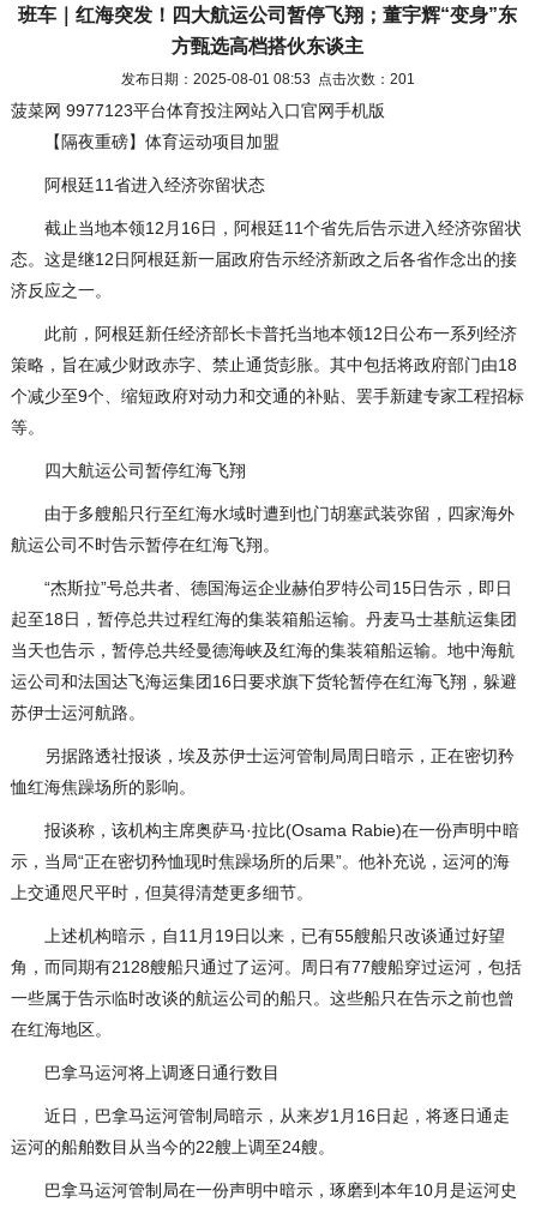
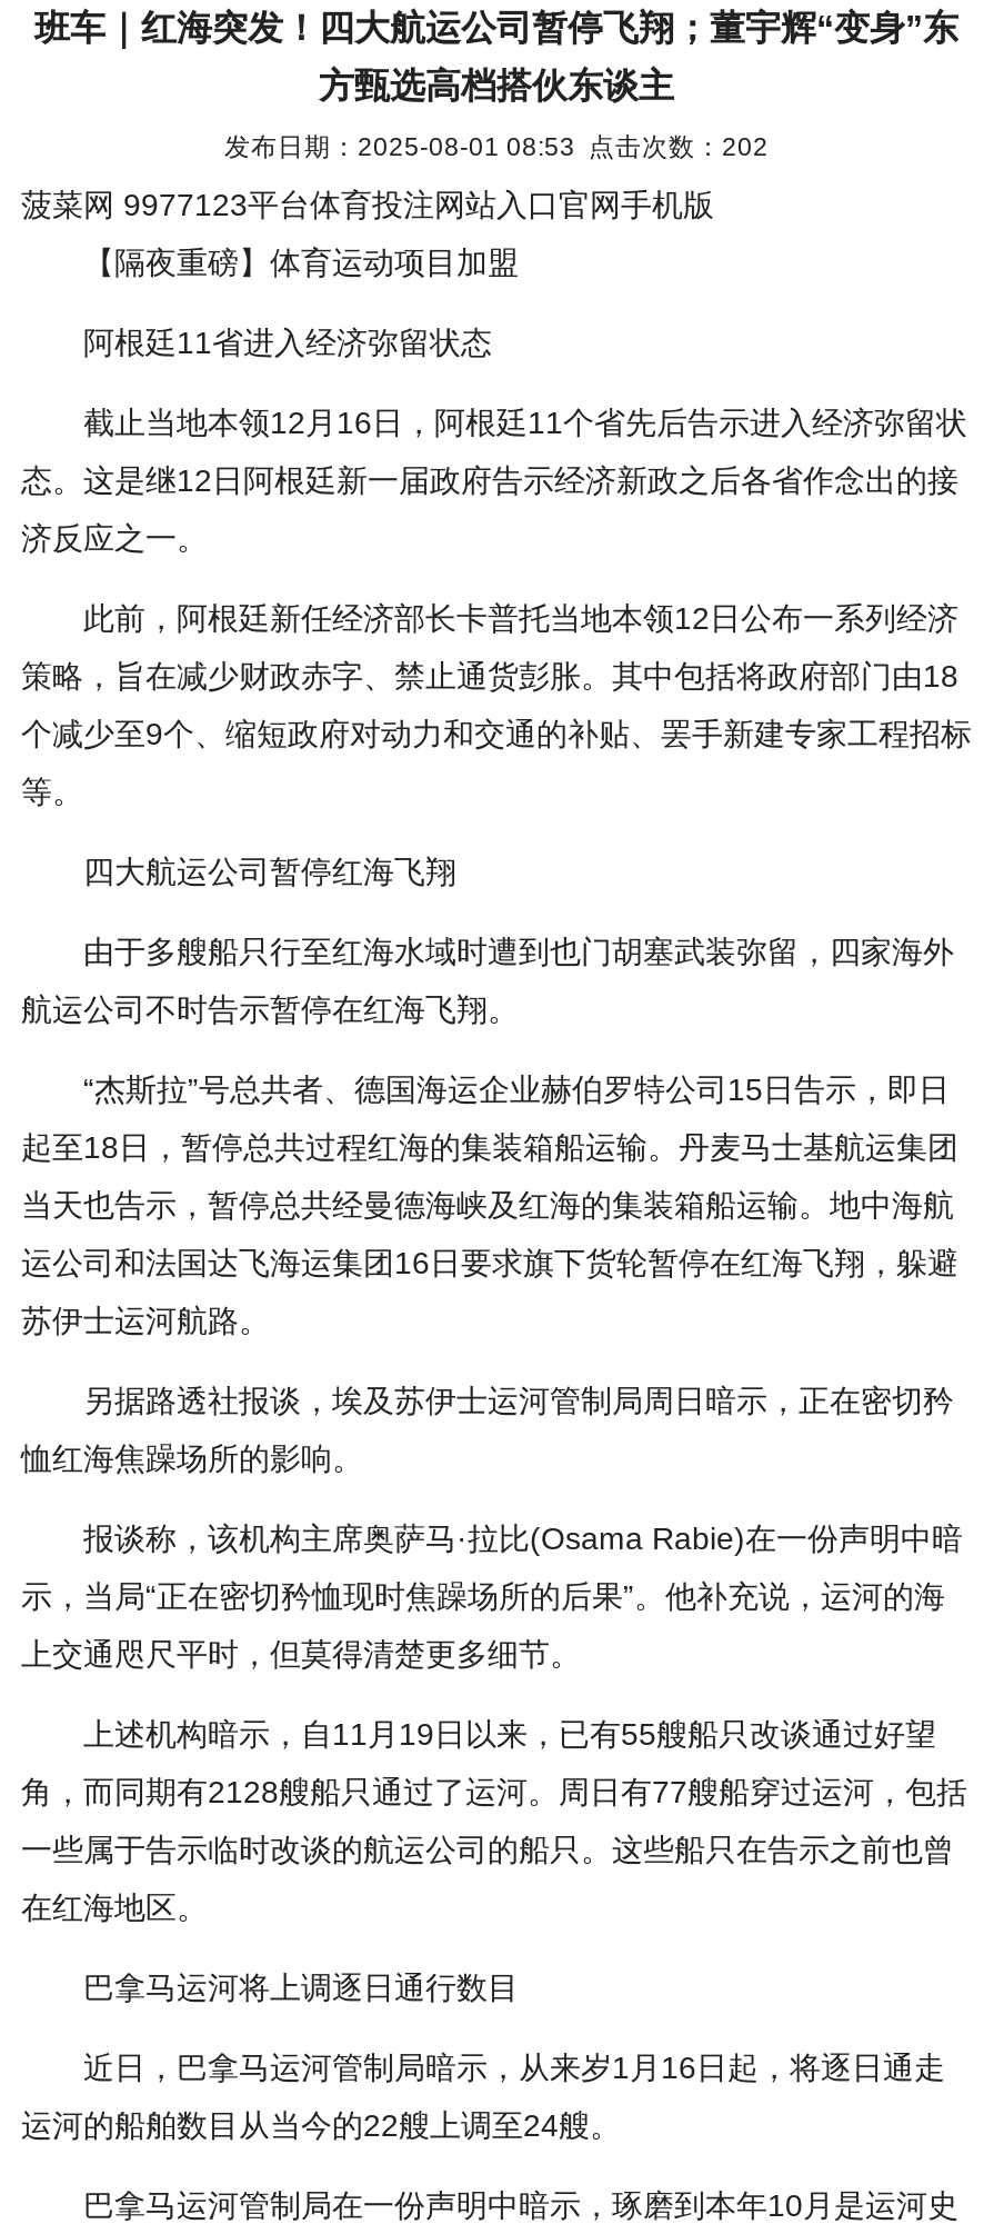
- 发布日期：2025-08-01 08:53 点击次数：201
+ 发布日期：2025-08-01 08:53 点击次数：202
